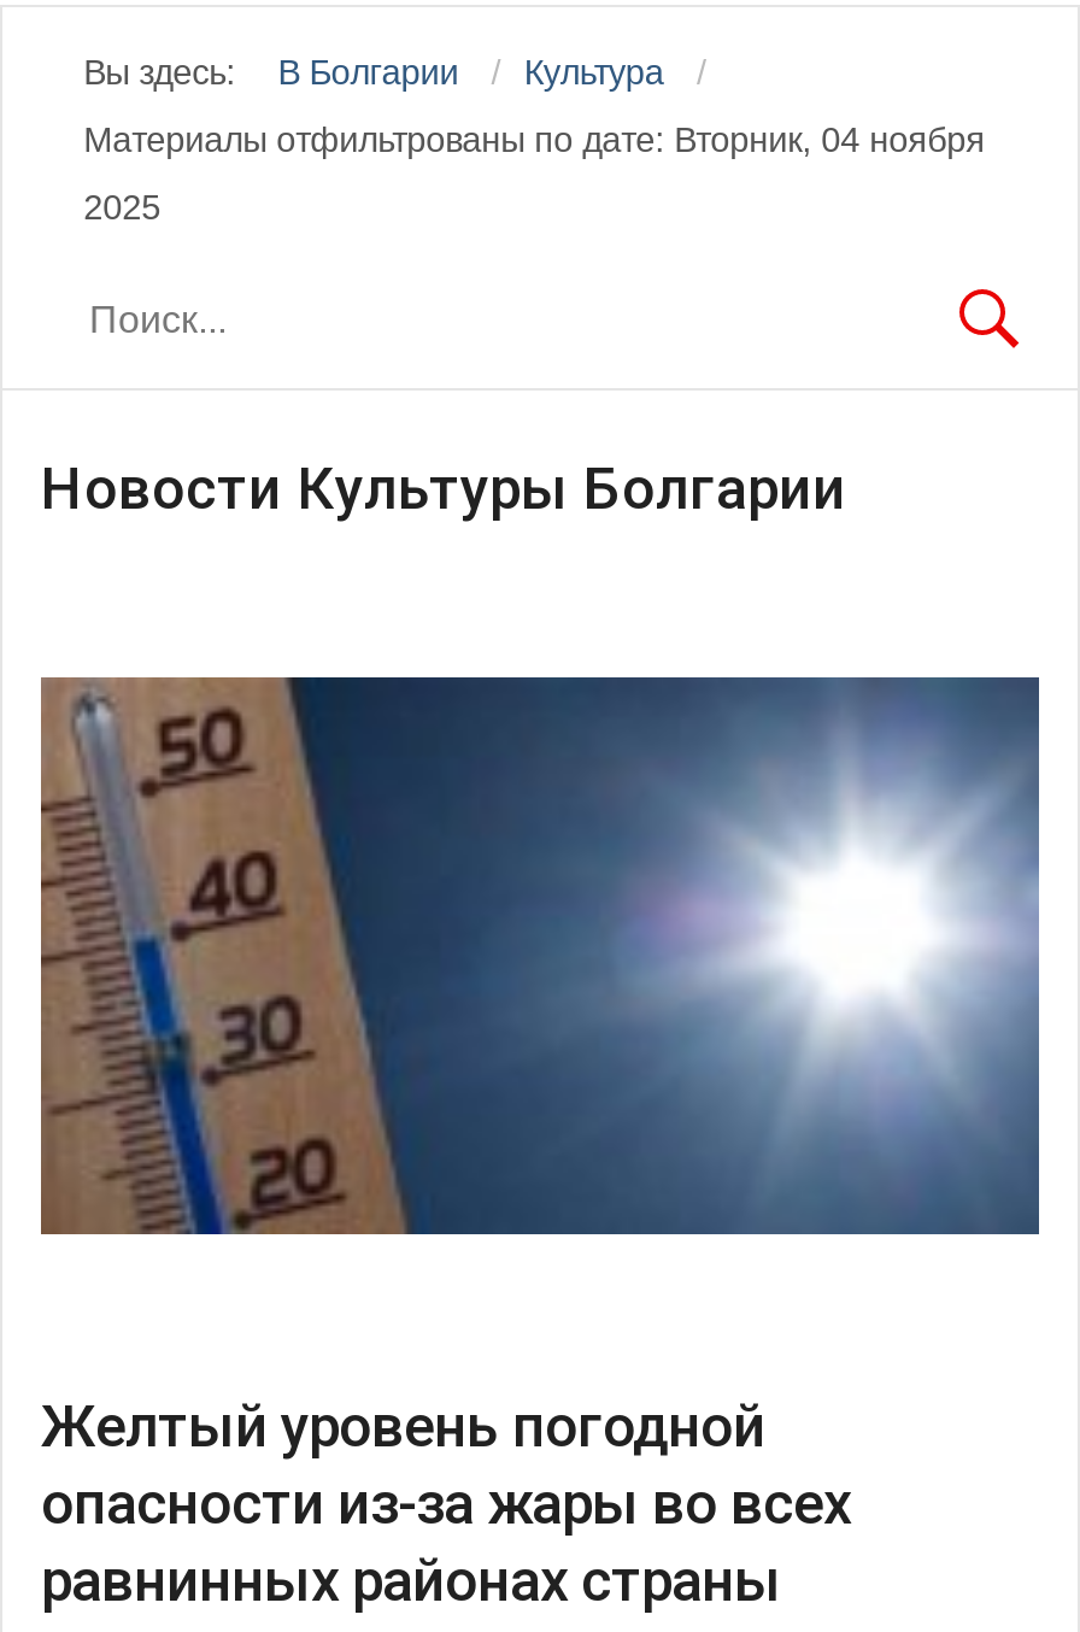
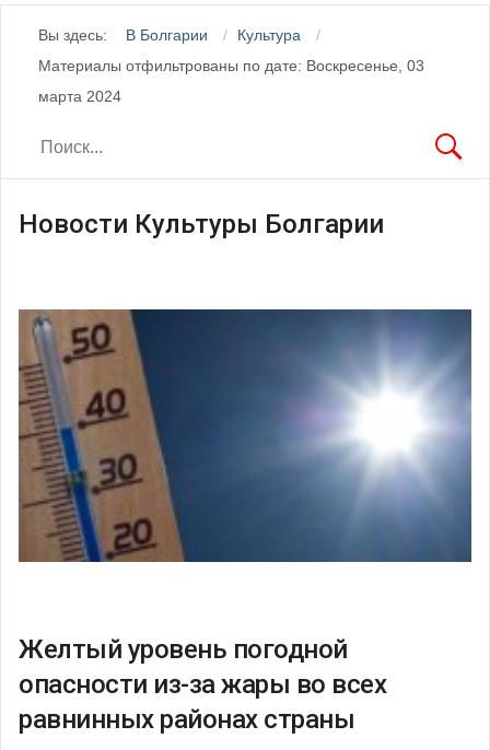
- Материалы отфильтрованы по дате: Вторник, 04 ноября
+ Материалы отфильтрованы по дате: Воскресенье, 03

- 2025
+ марта 2024
